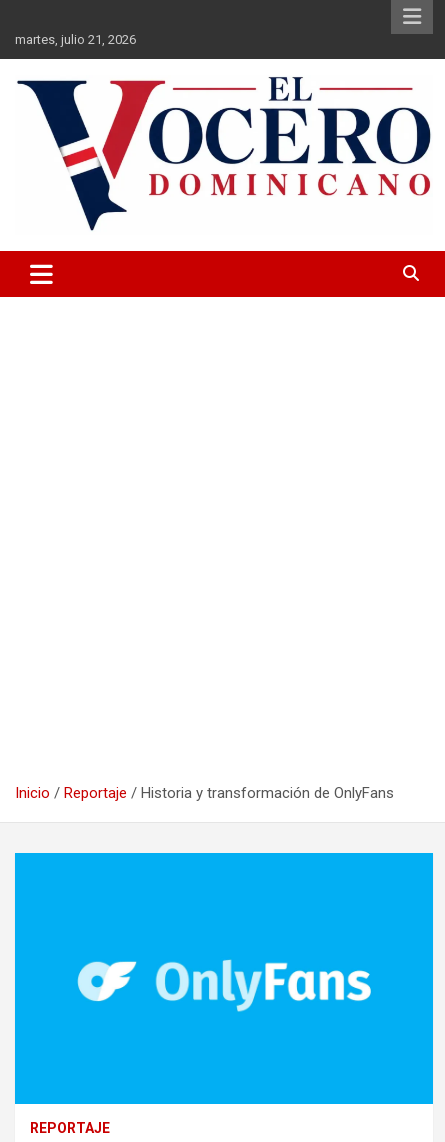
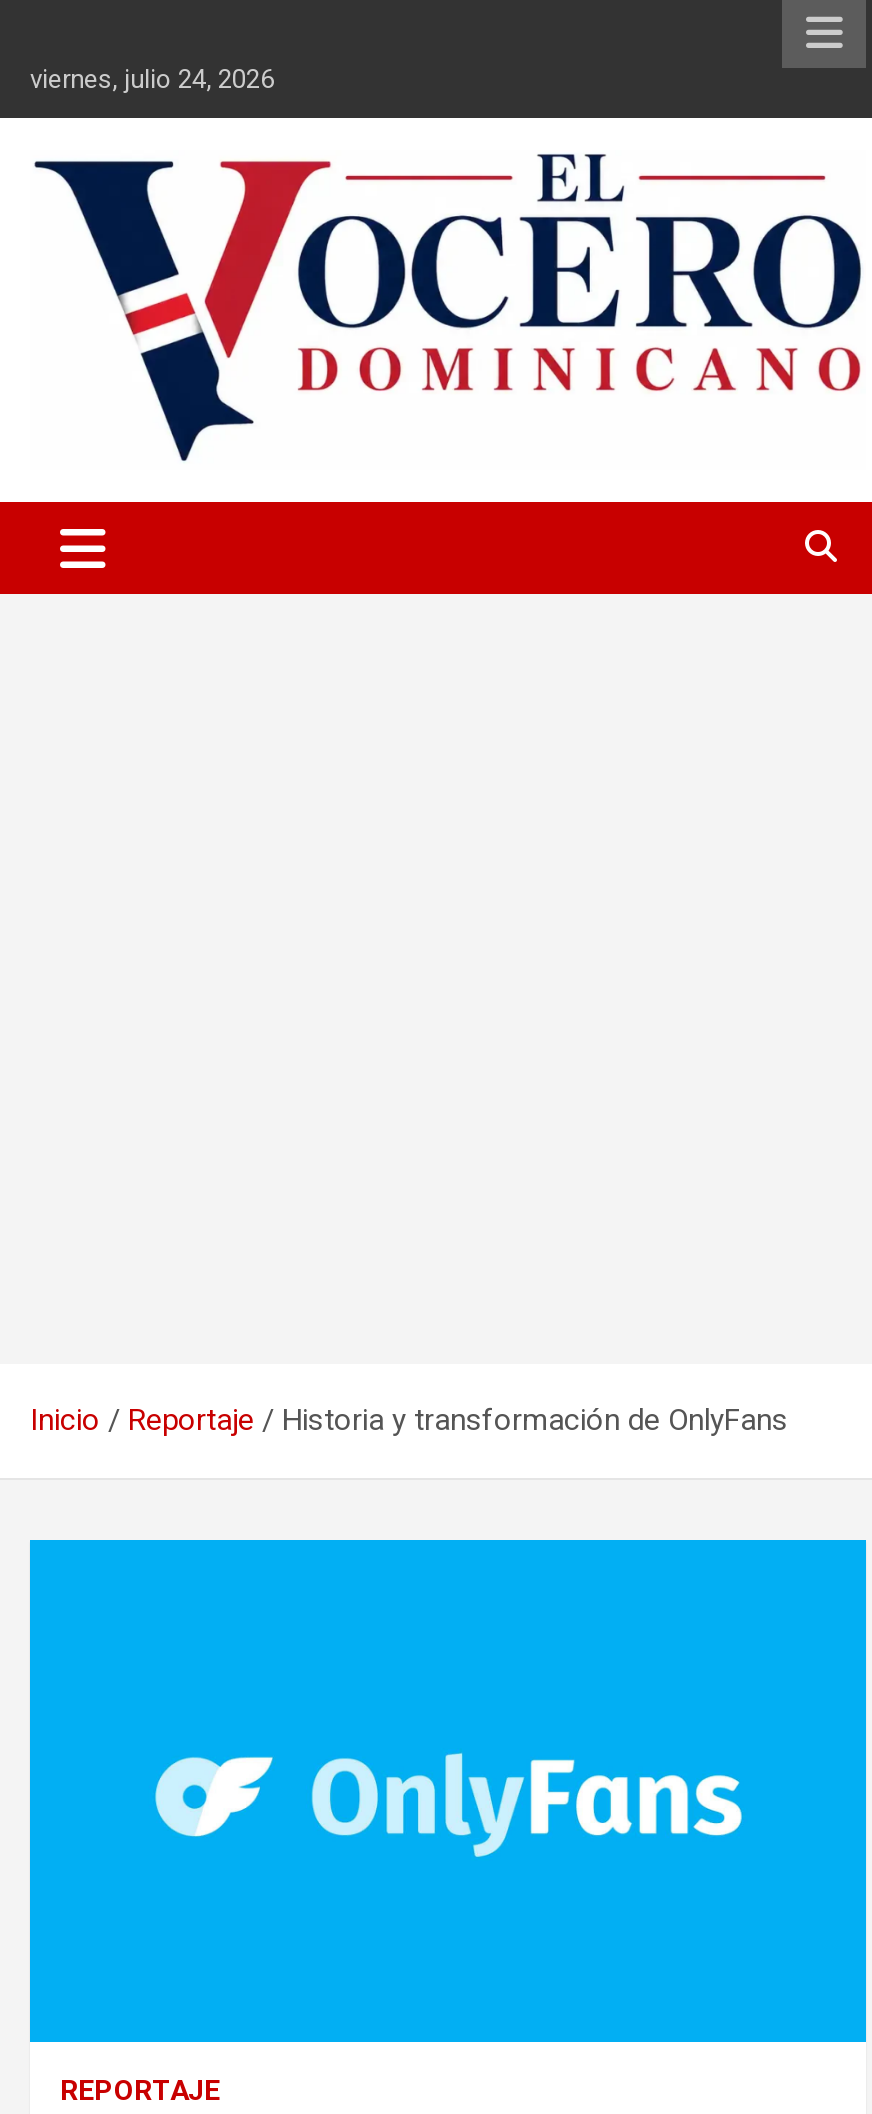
- martes, julio 21, 2026
+ viernes, julio 24, 2026
